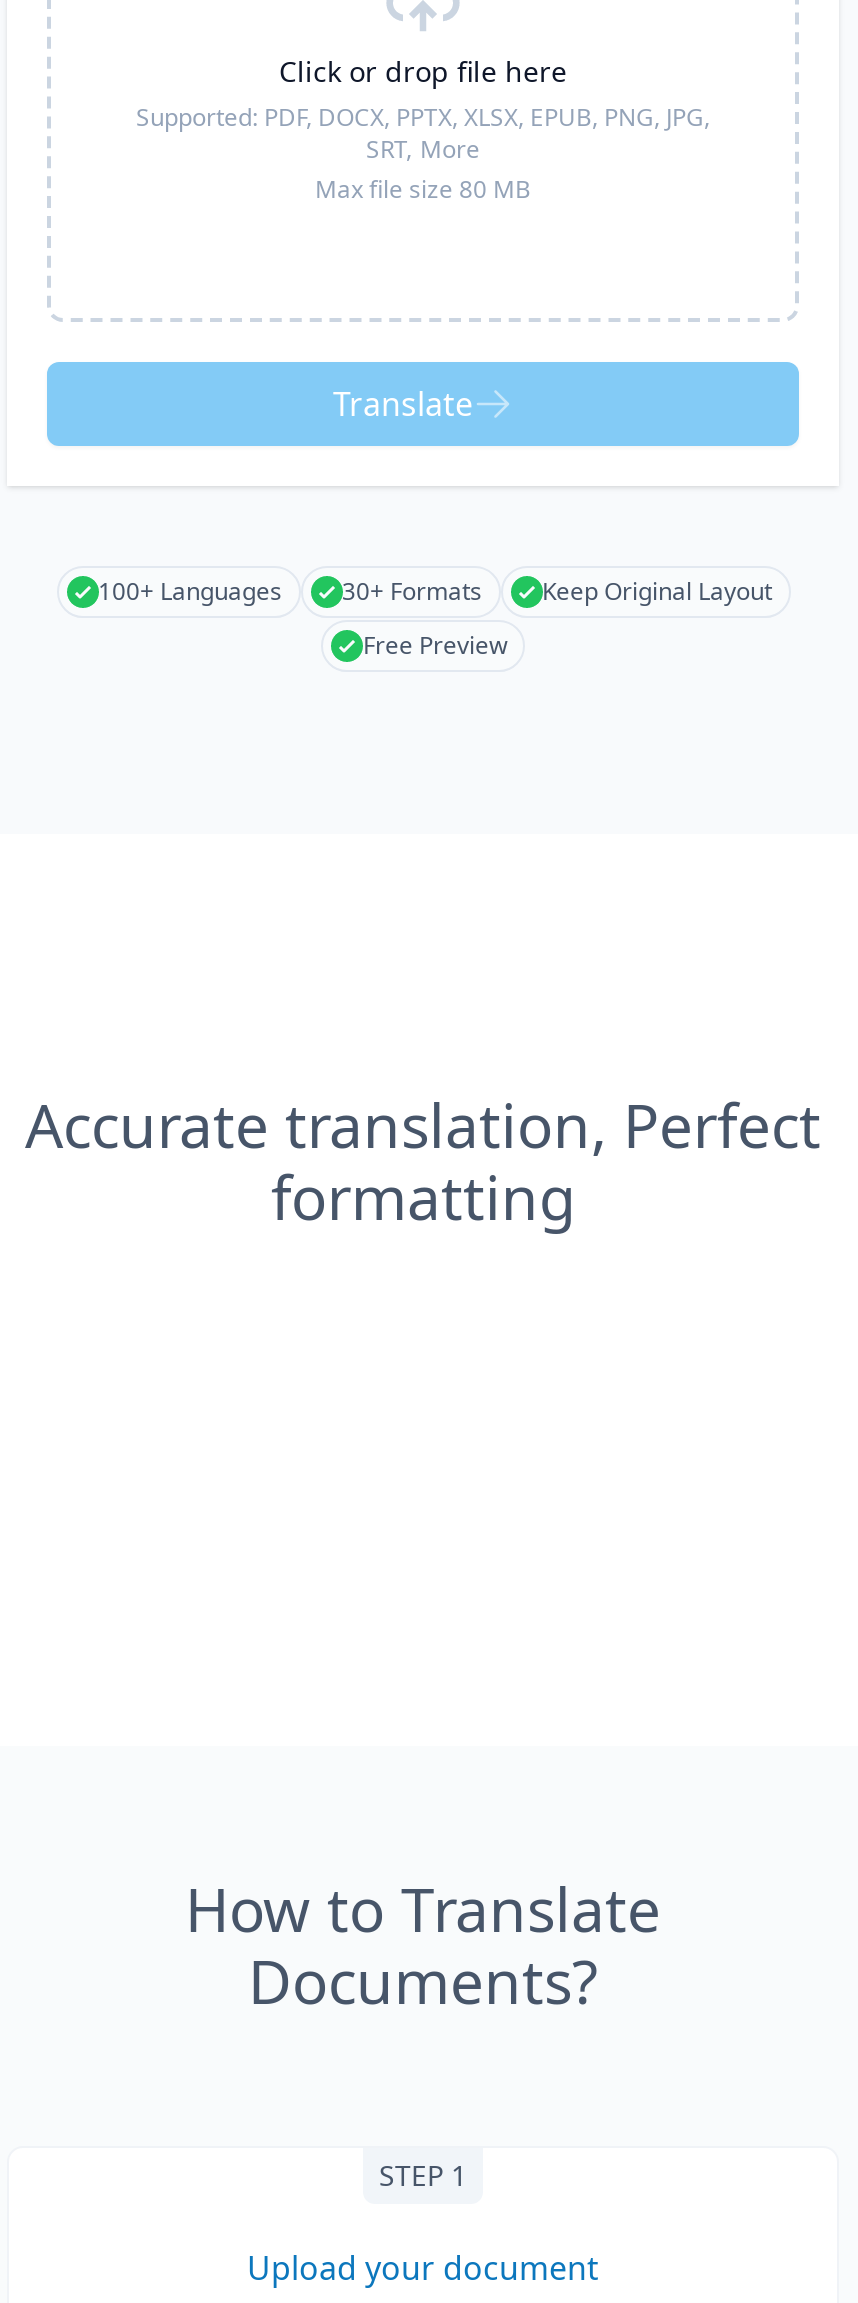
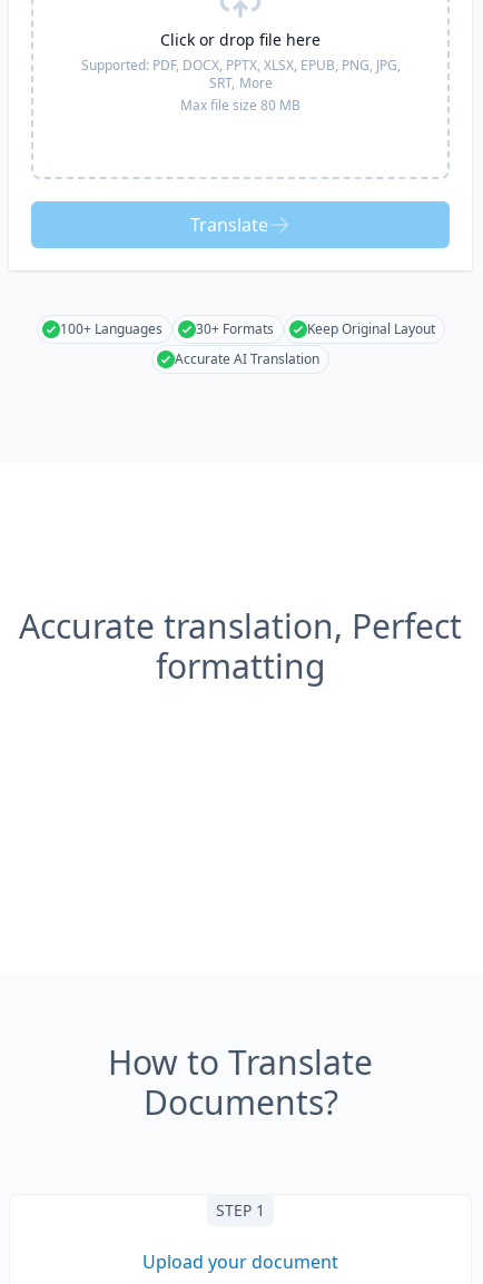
- Free Preview
+ Accurate AI Translation
